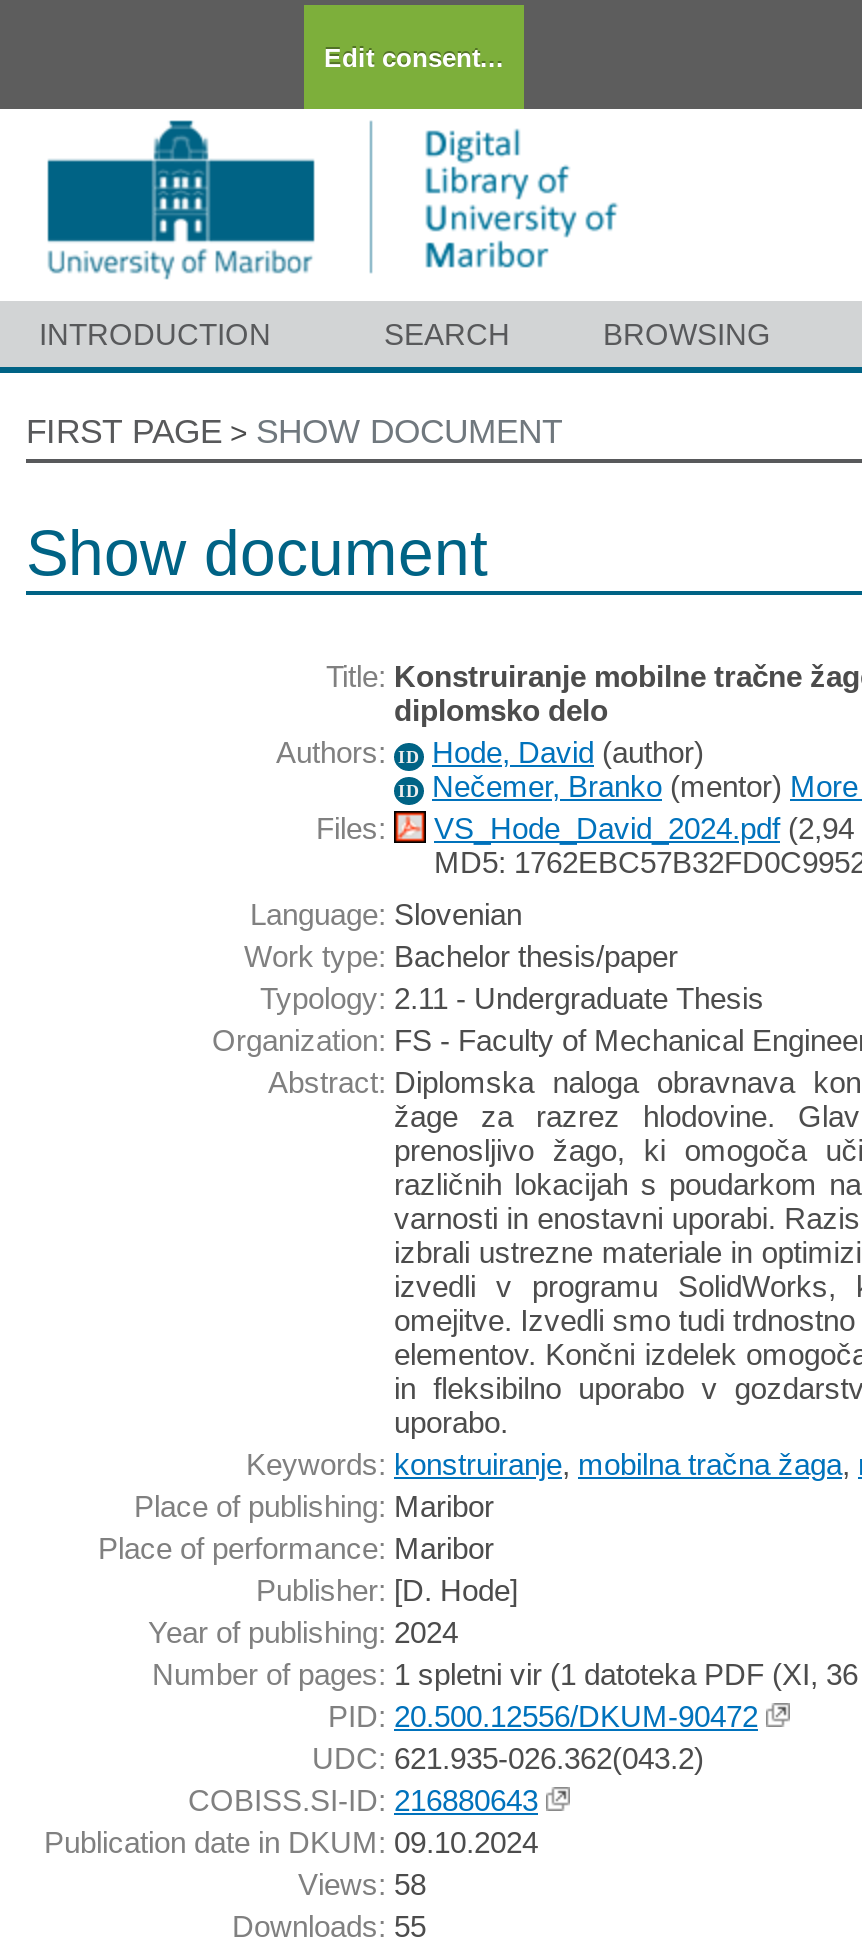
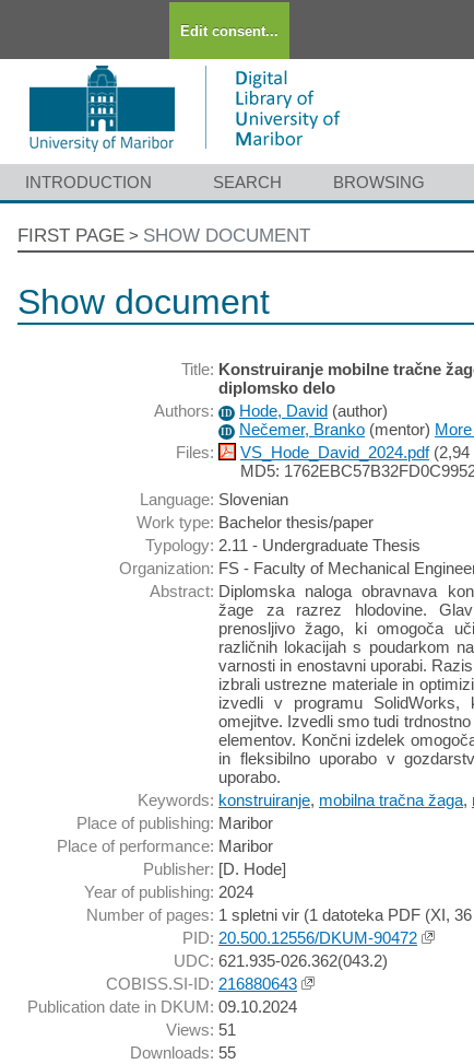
- Views: 58
+ Views: 51
